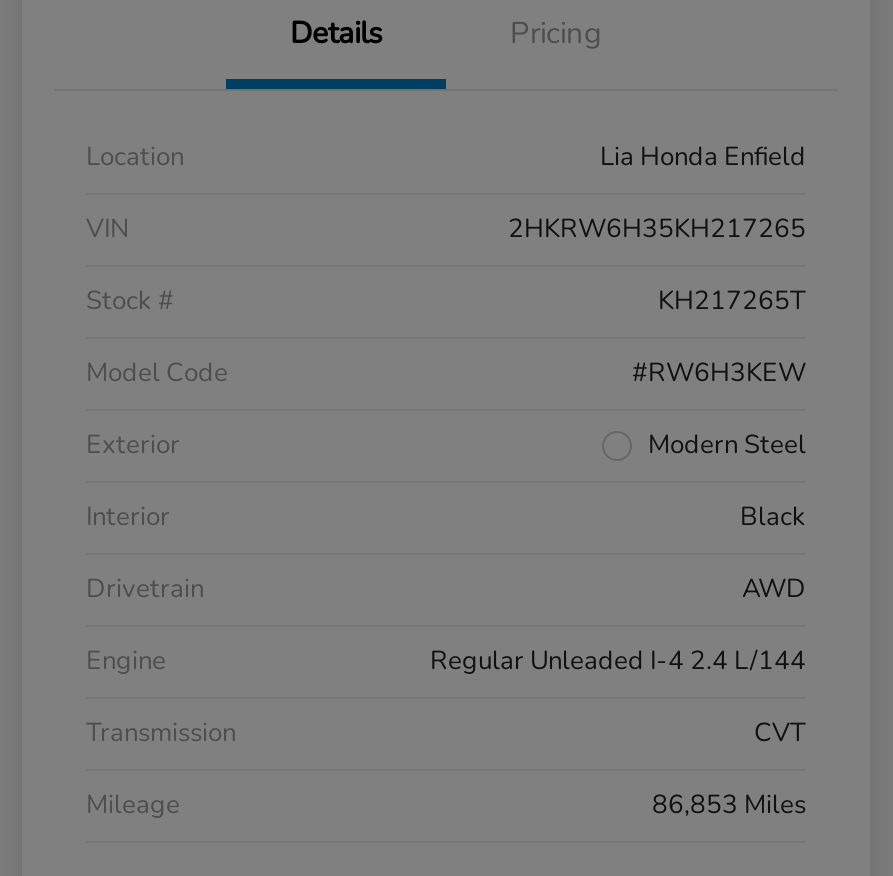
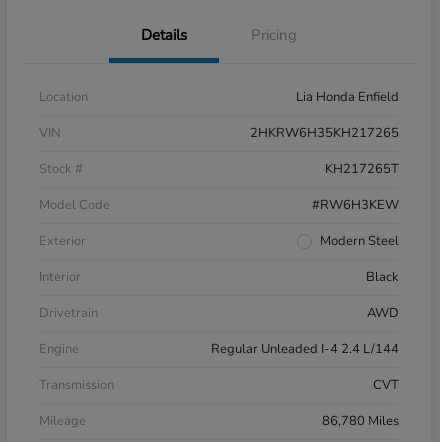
- 86,853 Miles
+ 86,780 Miles
